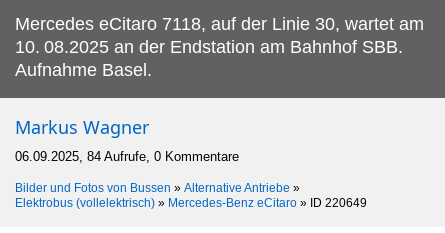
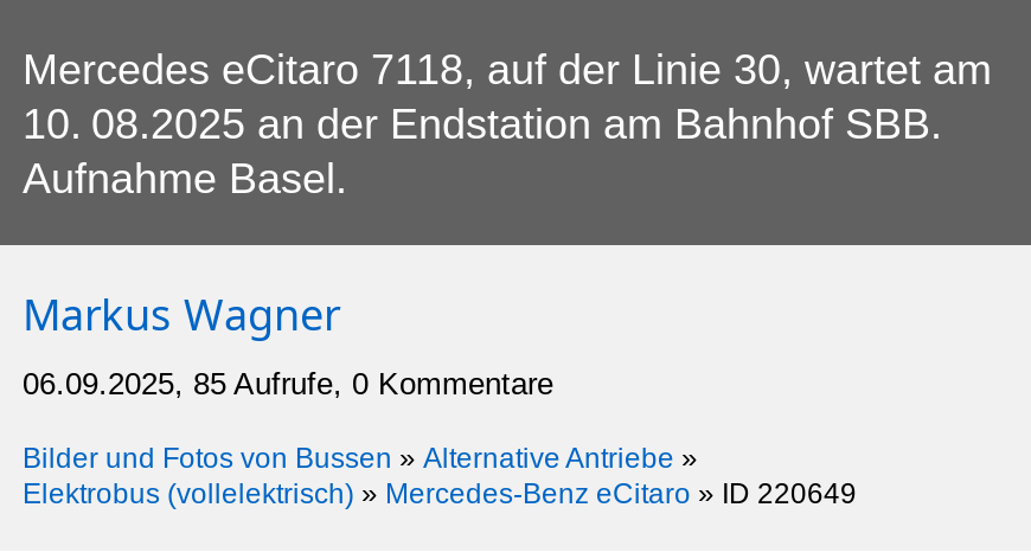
- 06.09.2025, 84 Aufrufe, 0 Kommentare
+ 06.09.2025, 85 Aufrufe, 0 Kommentare
